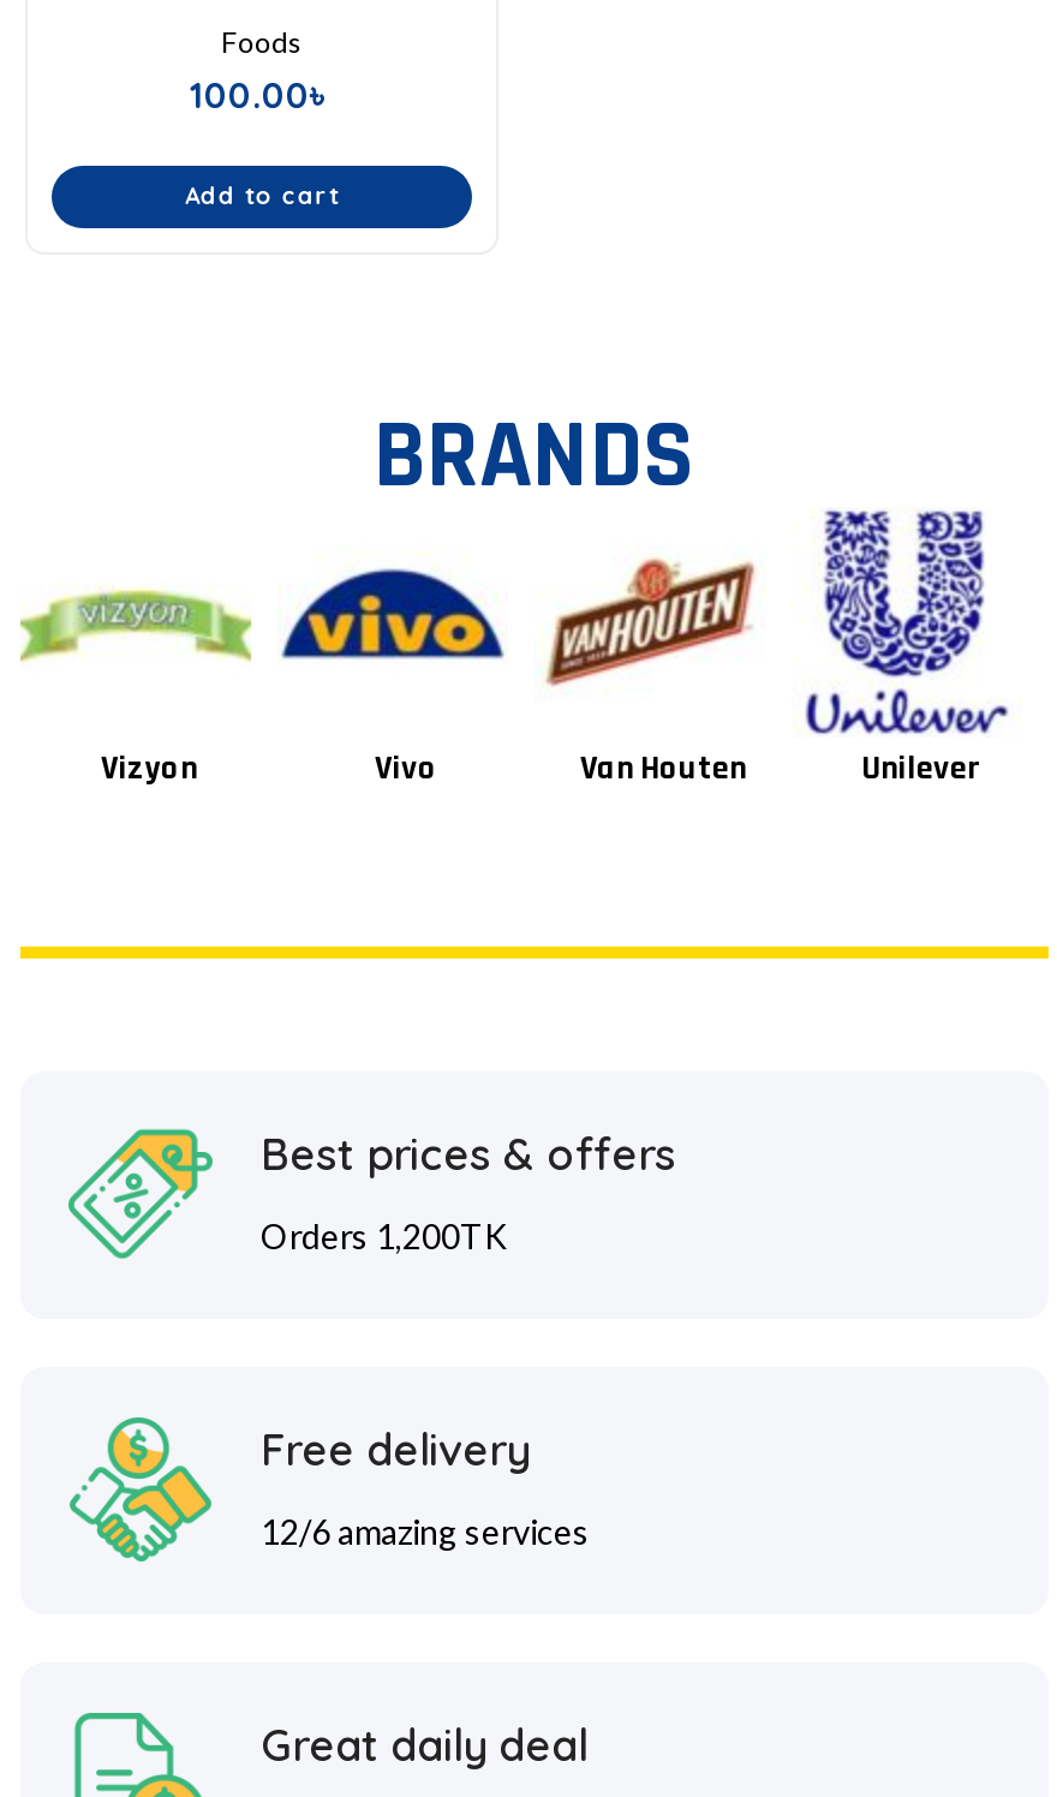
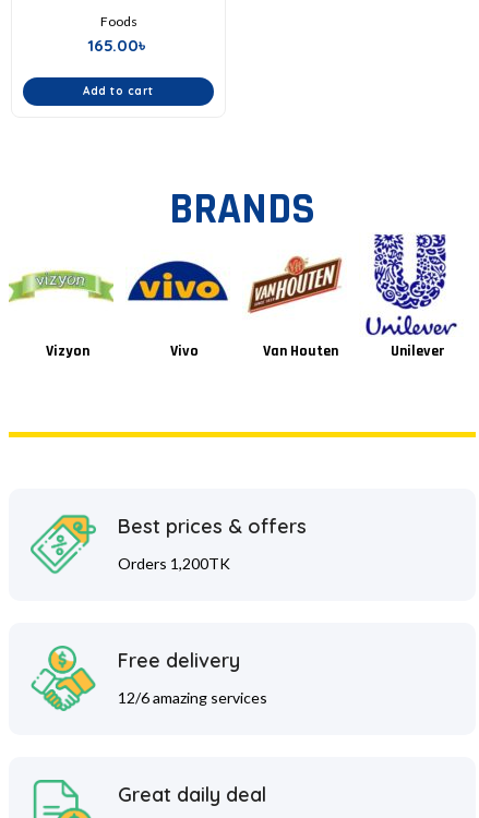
- 100.00৳
+ 165.00৳
